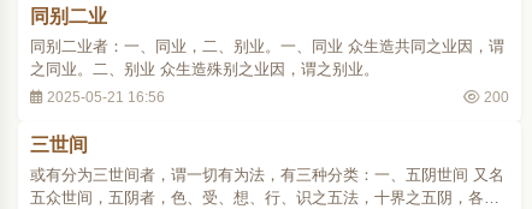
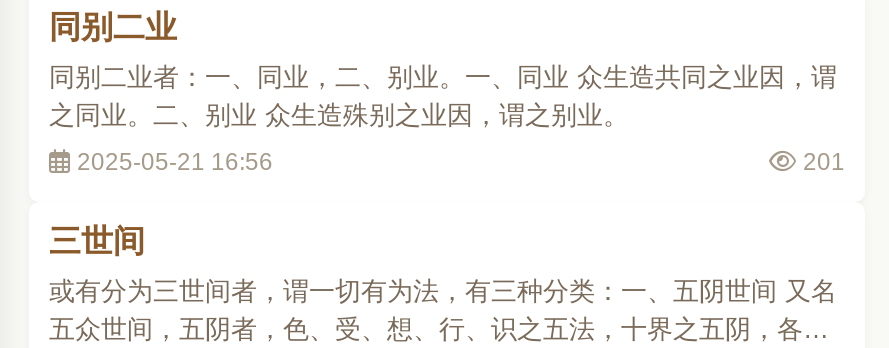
- 200
+ 201
